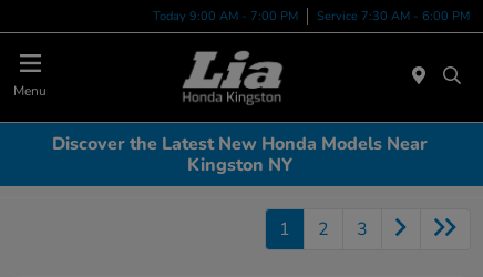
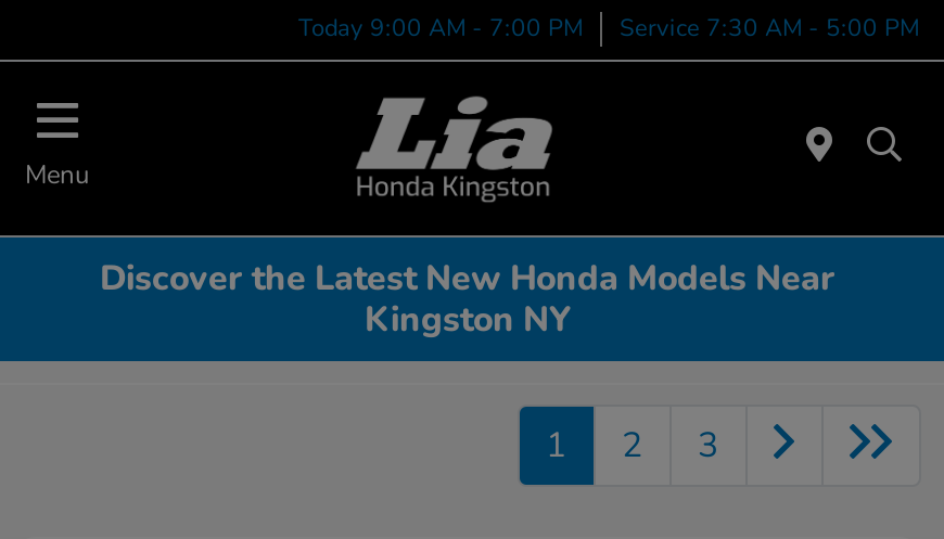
- Today 9:00 AM - 7:00 PM Service 7:30 AM - 6:00 PM
+ Today 9:00 AM - 7:00 PM Service 7:30 AM - 5:00 PM
